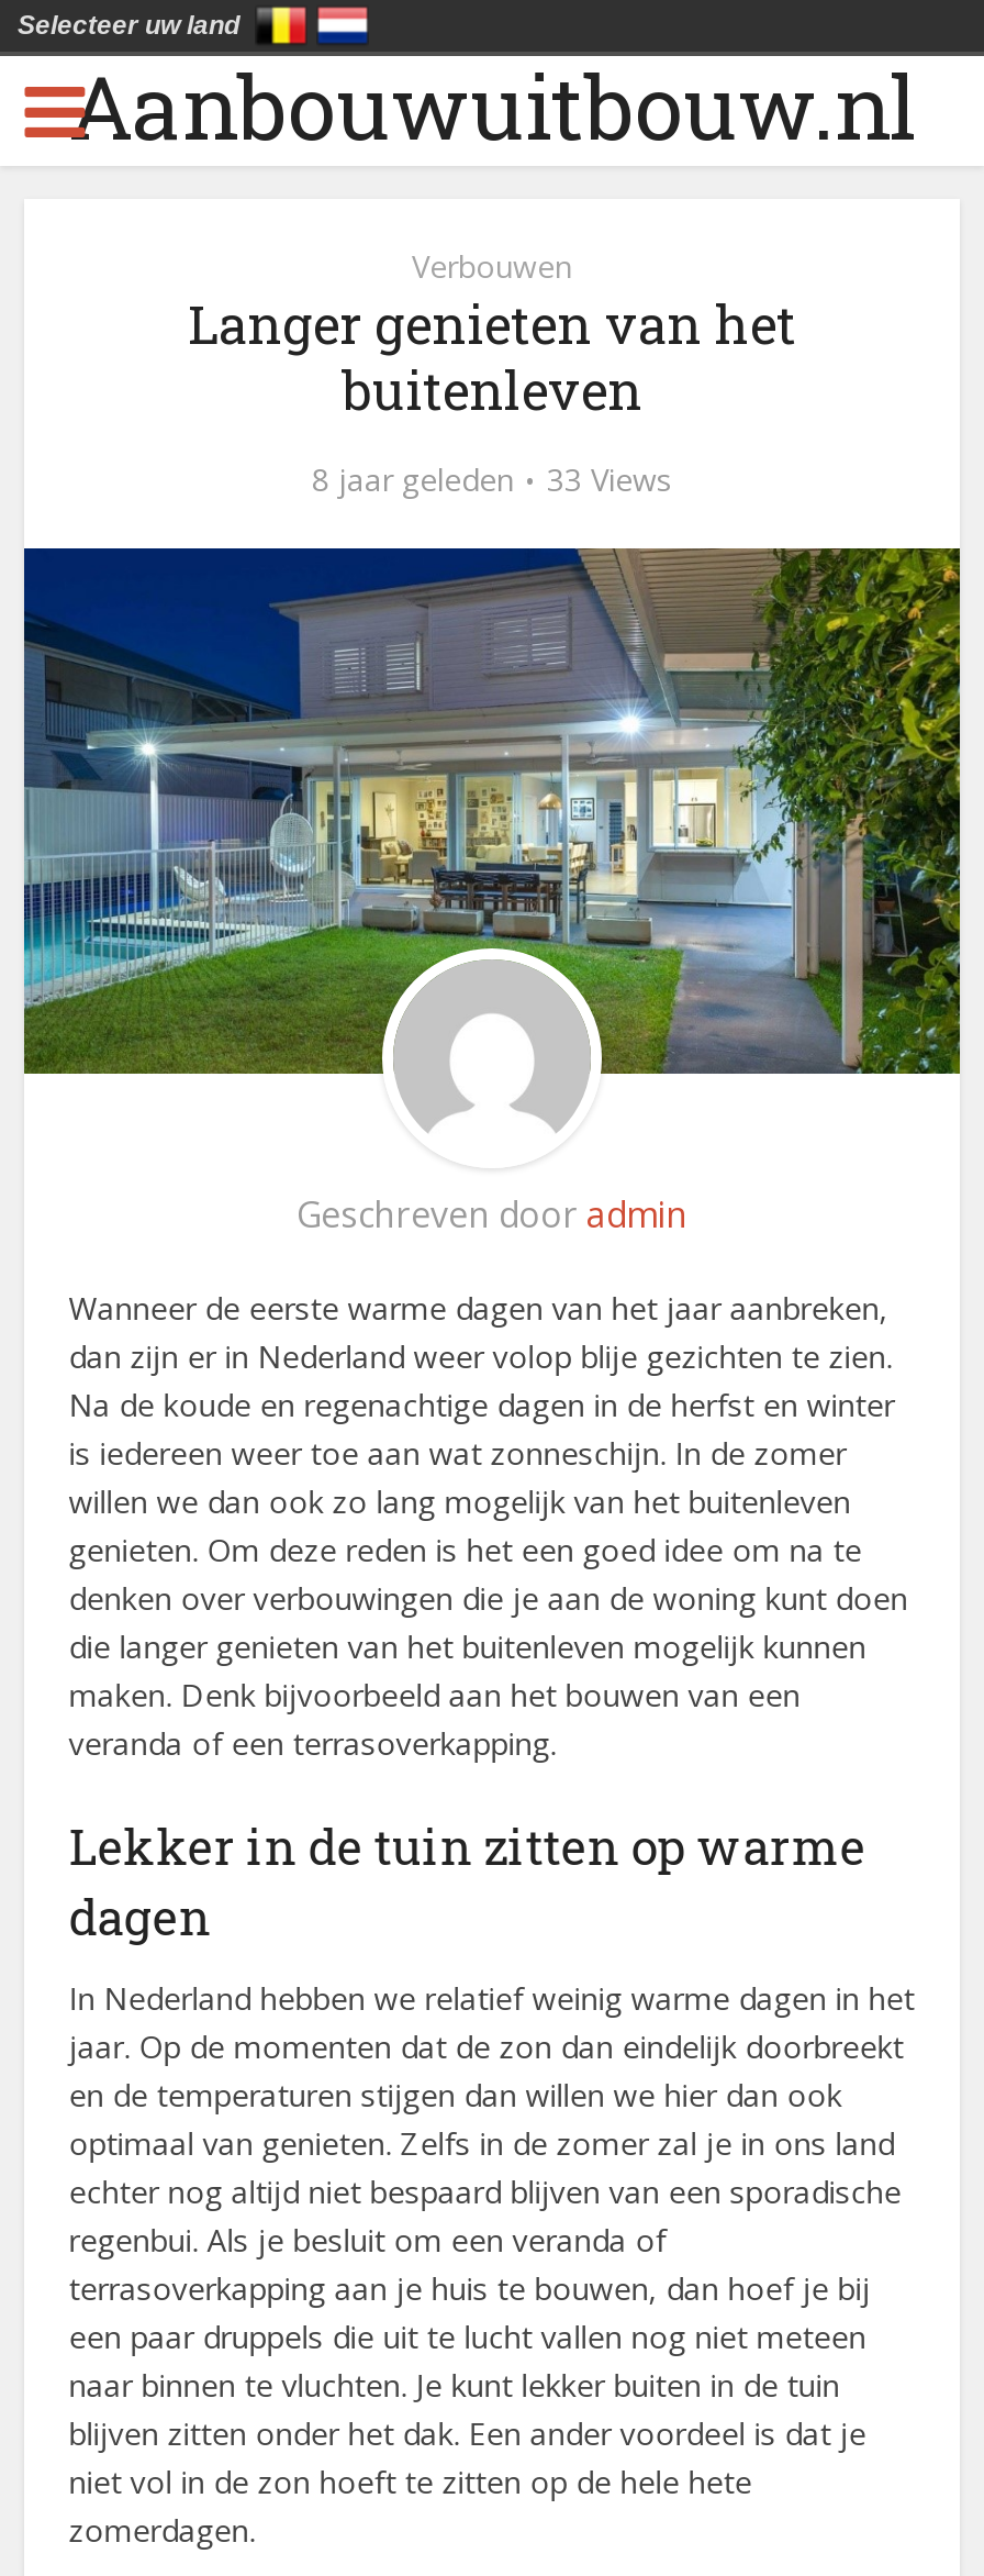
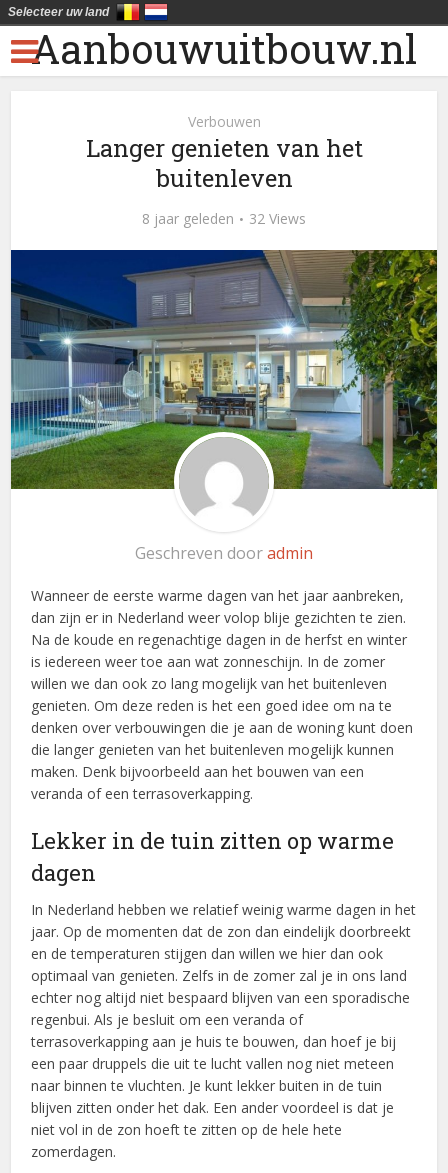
- 8 jaar geleden 33 Views
+ 8 jaar geleden 32 Views
